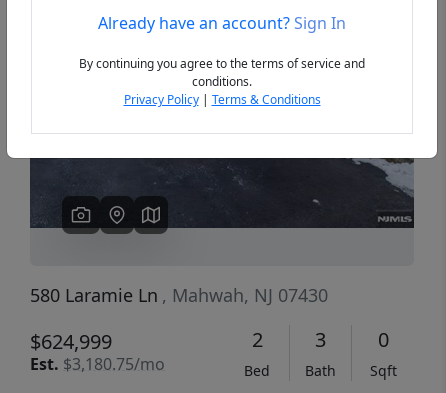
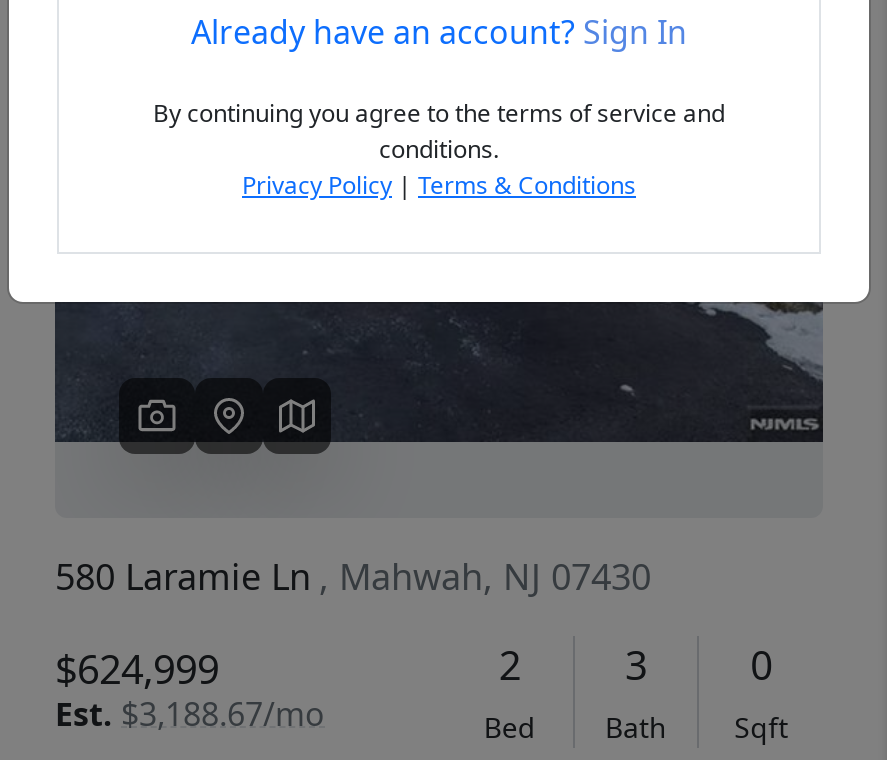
- Est. $3,180.75/mo
+ Est. $3,188.67/mo
